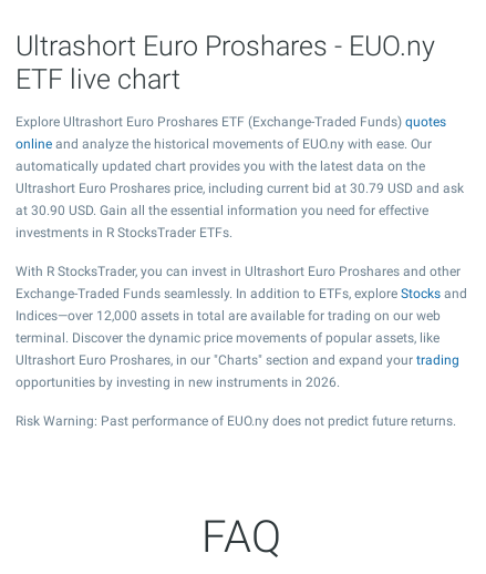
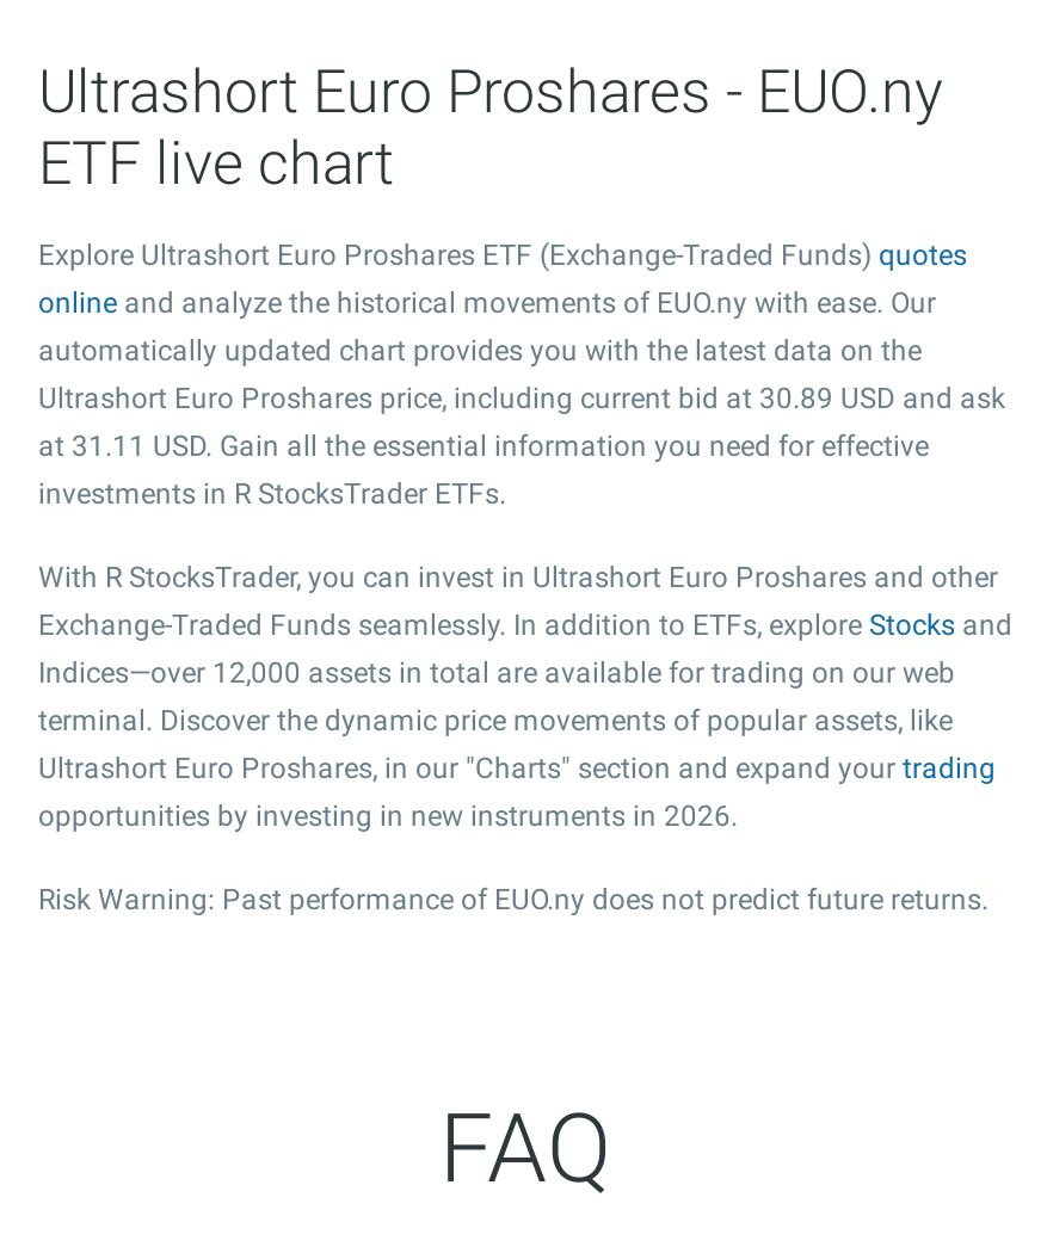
- Ultrashort Euro Proshares price, including current bid at 30.79 USD and ask
+ Ultrashort Euro Proshares price, including current bid at 30.89 USD and ask

- at 30.90 USD. Gain all the essential information you need for effective
+ at 31.11 USD. Gain all the essential information you need for effective
